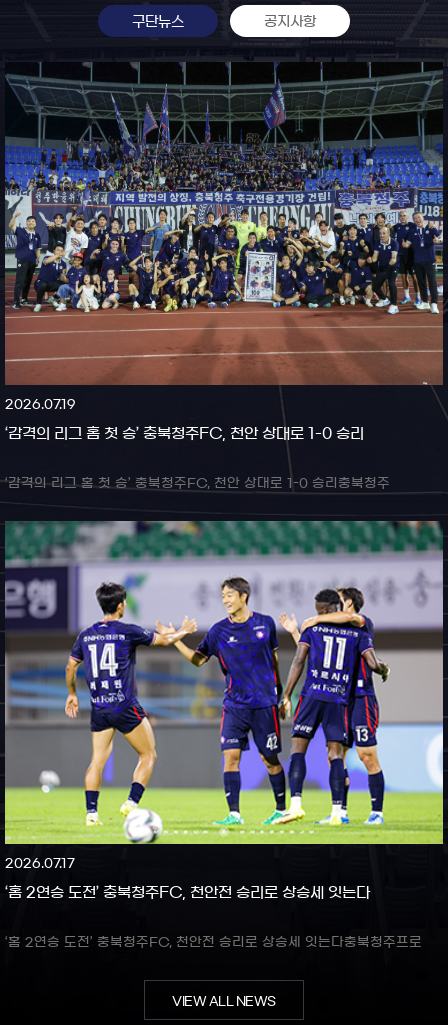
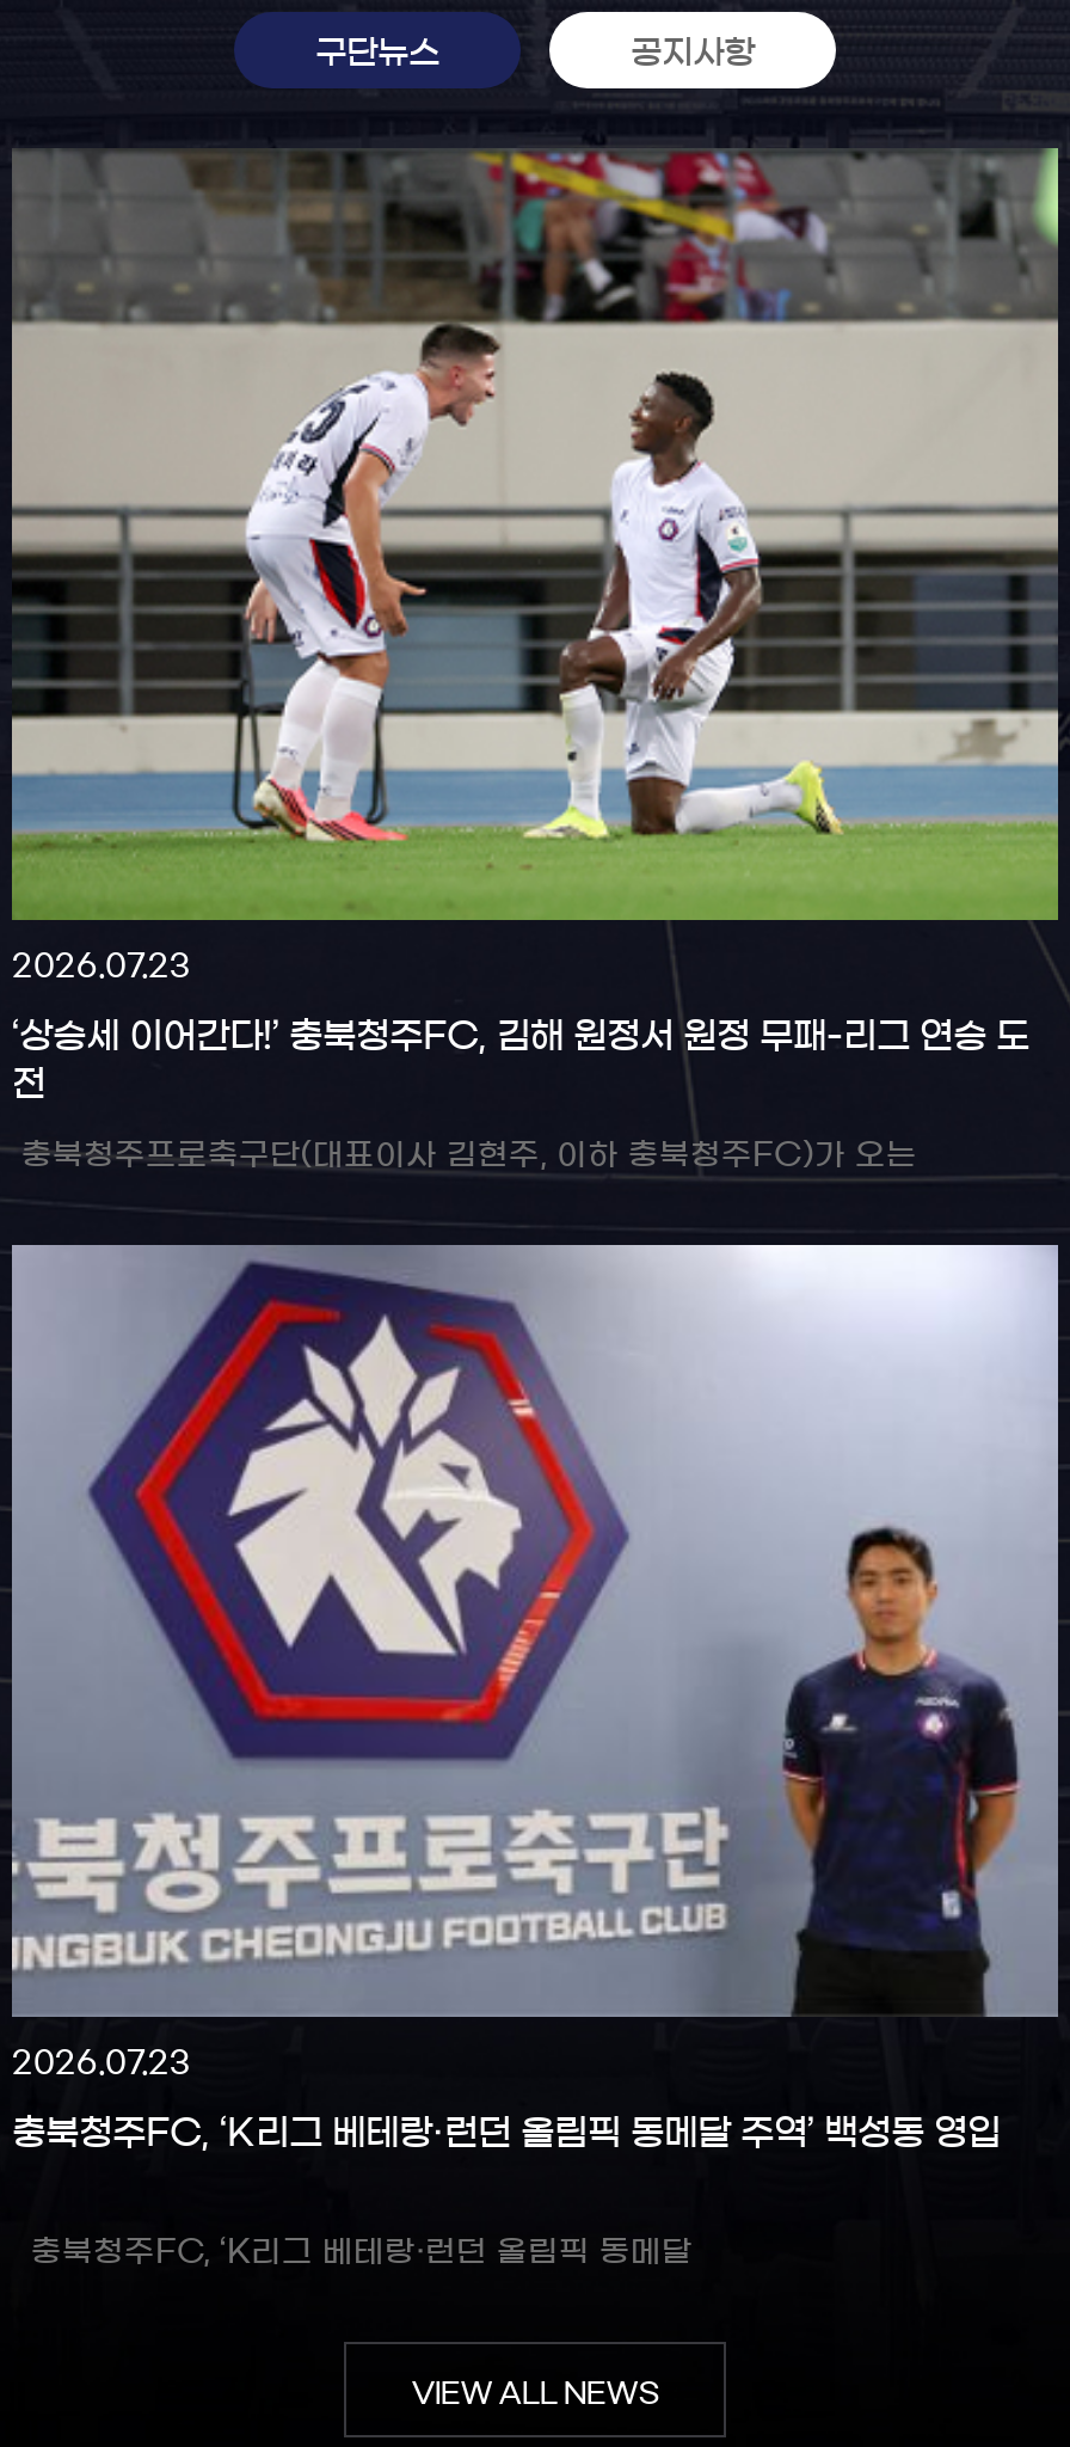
- [image]
- 2026.07.19
+ [image]
+ 2026.07.23

- ‘감격의 리그 홈 첫 승’ 충북청주FC, 천안 상대로 1-0 승리
+ ‘상승세 이어간다!’ 충북청주FC, 김해 원정서 원정 무패-리그 연승 도
+ 전

- ‘감격의 리그 홈 첫 승’ 충북청주FC, 천안 상대로 1-0 승리충북청주
+ 충북청주프로축구단(대표이사 김현주, 이하 충북청주FC)가 오는

- [image]
- 2026.07.17
+ [image]
+ 2026.07.23

- ‘홈 2연승 도전’ 충북청주FC, 천안전 승리로 상승세 잇는다
+ 충북청주FC, ‘K리그 베테랑·런던 올림픽 동메달 주역’ 백성동 영입

- ‘홈 2연승 도전’ 충북청주FC, 천안전 승리로 상승세 잇는다충북청주프로
+ 충북청주FC, ‘K리그 베테랑·런던 올림픽 동메달
